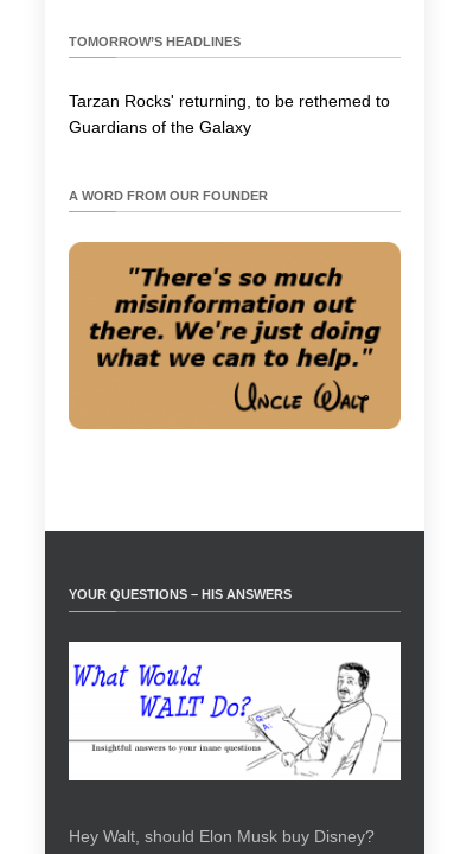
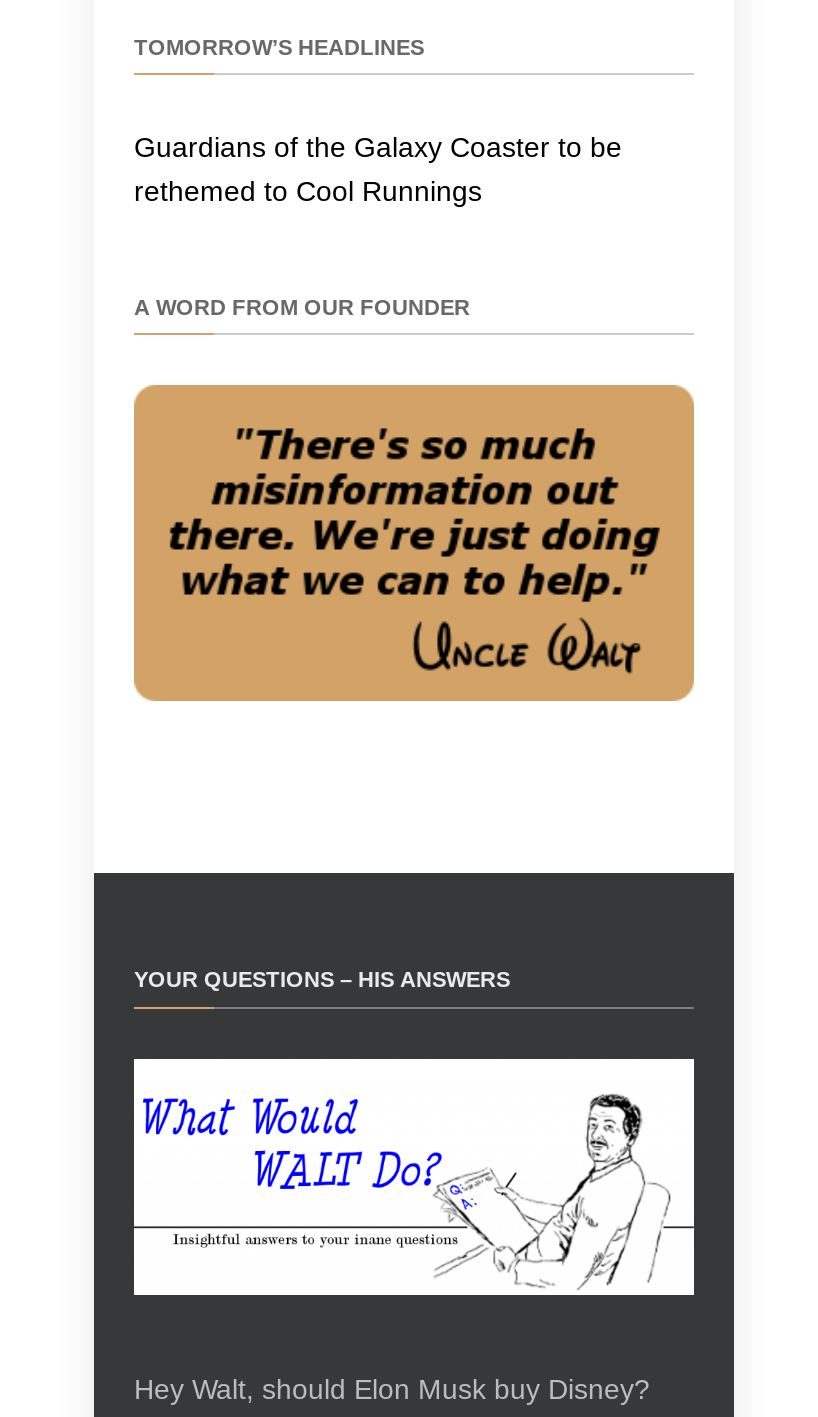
- Tarzan Rocks' returning, to be rethemed to
- Guardians of the Galaxy
+ Guardians of the Galaxy Coaster to be
+ rethemed to Cool Runnings
